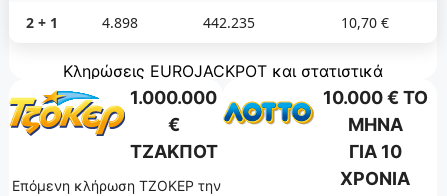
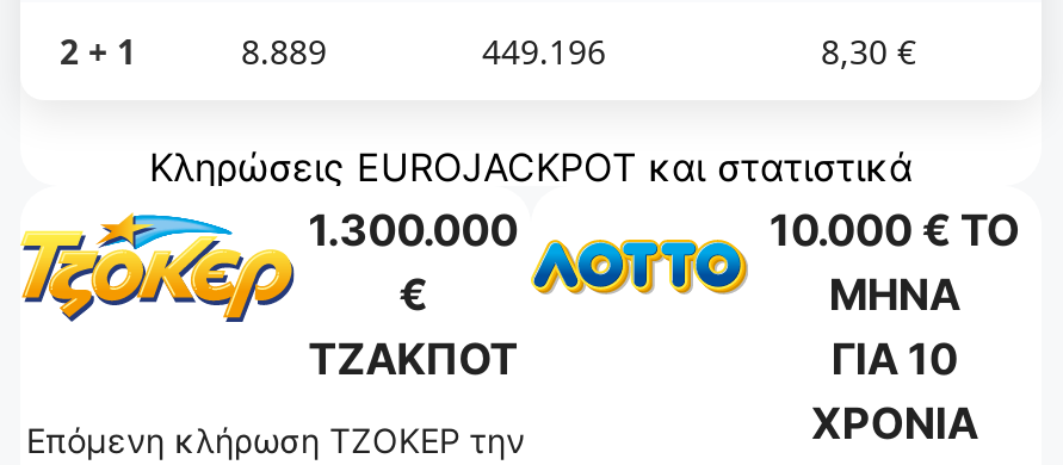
- 4.898
+ 8.889

- 442.235
+ 449.196

- 10,70 €
+ 8,30 €

- 1.000.000
+ 1.300.000
